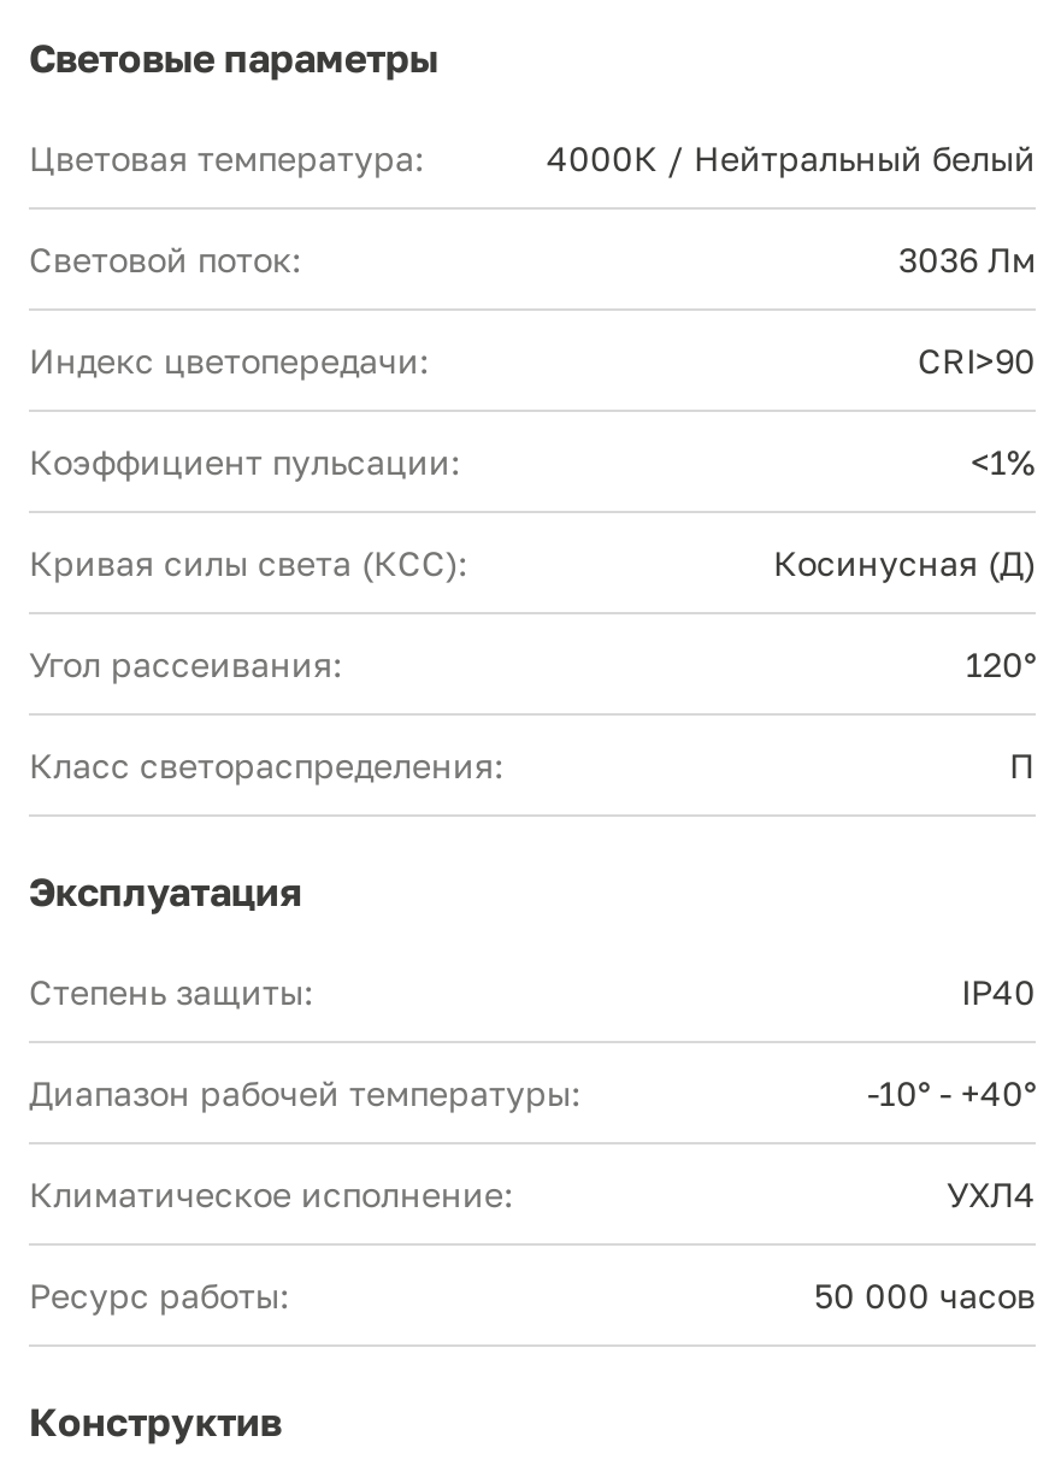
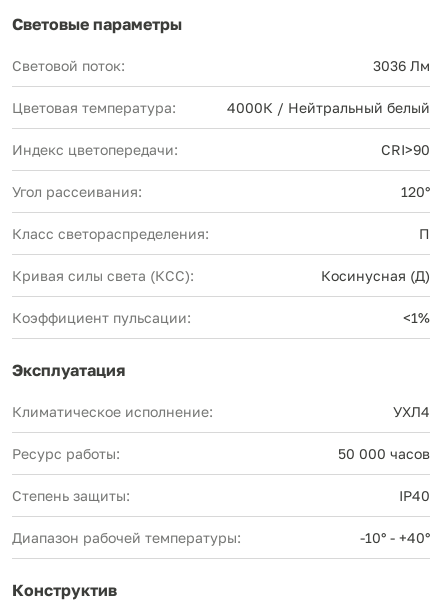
moved down: Цветовая температура: | 4000К / Нейтральный белый

moved up: Световой поток: | 3036 Лм

moved down: Кривая силы света (КСС): | Косинусная (Д) | Коэффициент пульсации: | <1%

moved up: Угол рассеивания: | 120° | Класс светораспределения: | П

moved down: Степень защиты: | IP40 | Диапазон рабочей температуры: | -10° - +40°

moved up: Климатическое исполнение: | УХЛ4 | Ресурс работы: | 50 000 часов
